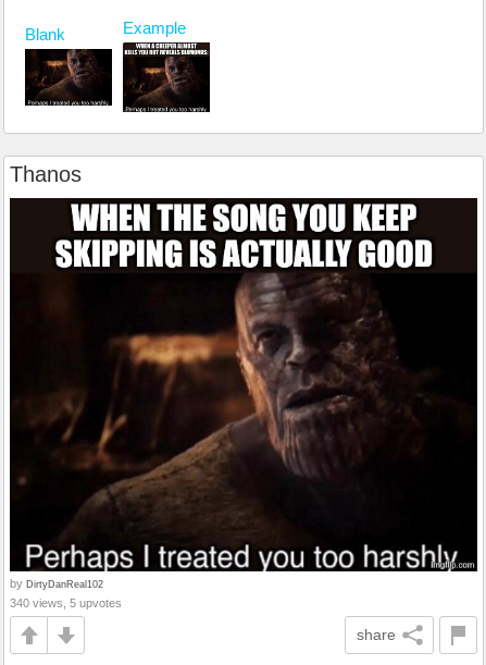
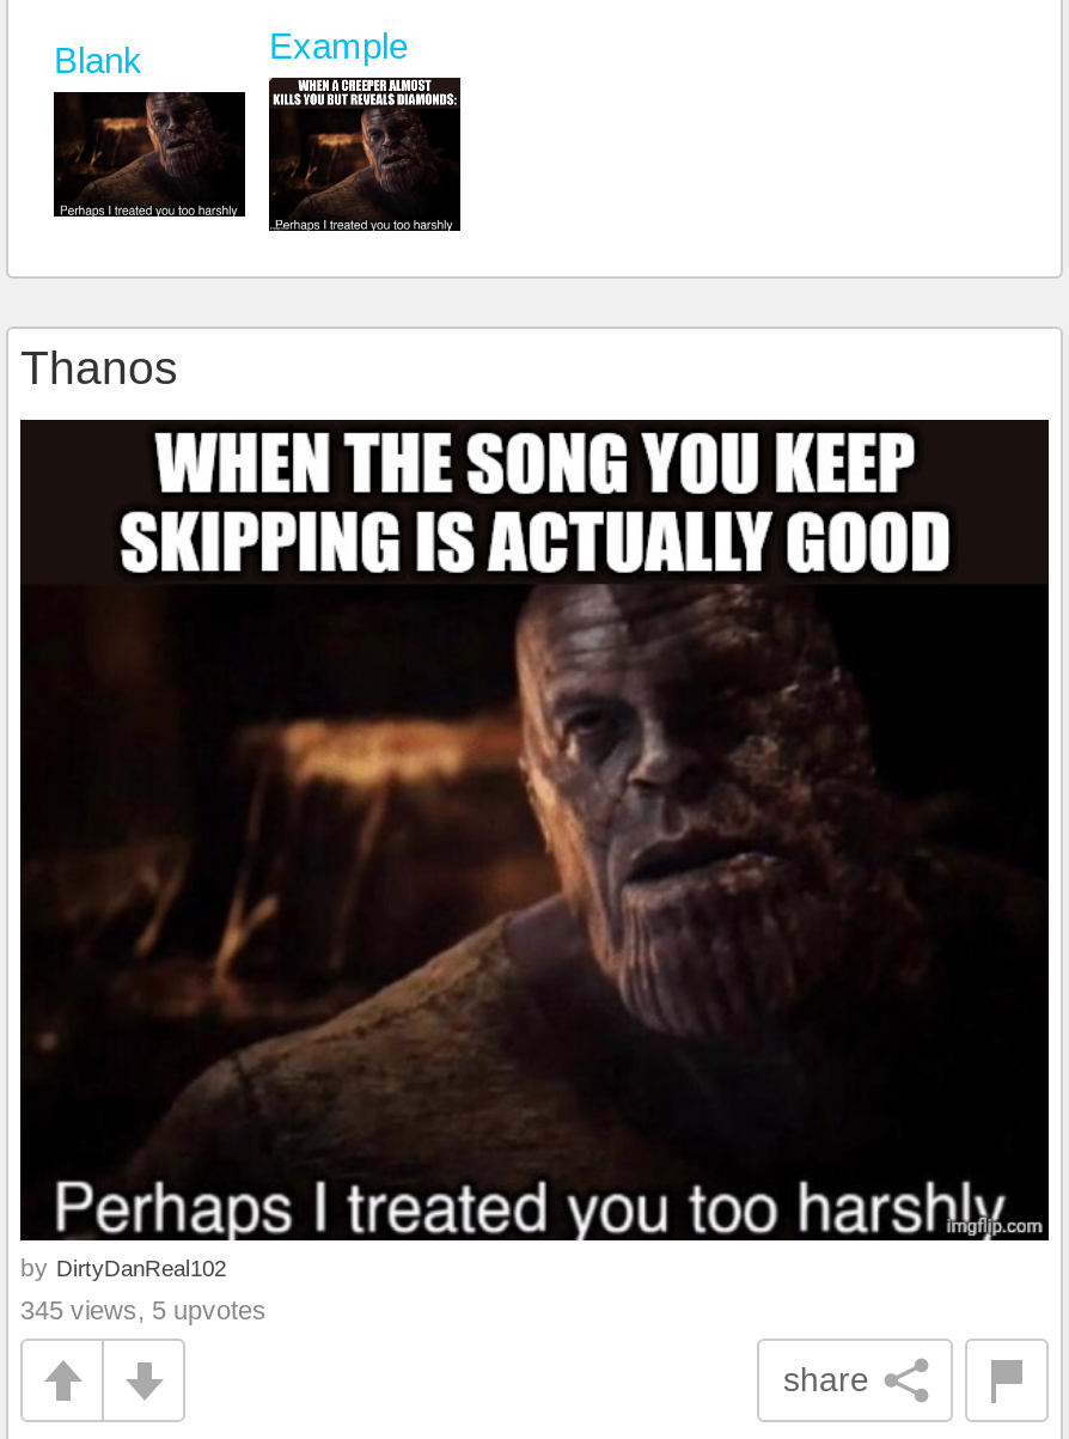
- 340 views, 5 upvotes
+ 345 views, 5 upvotes
